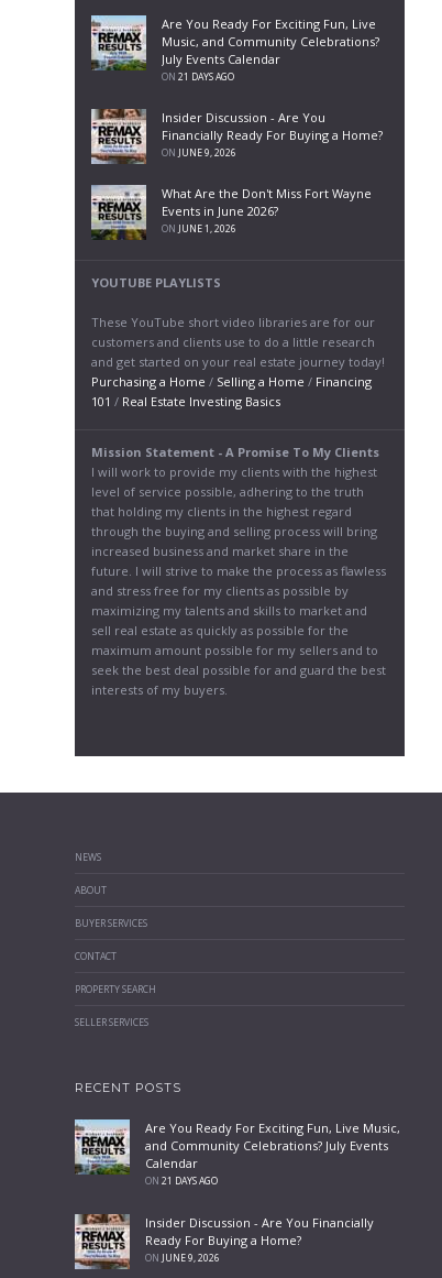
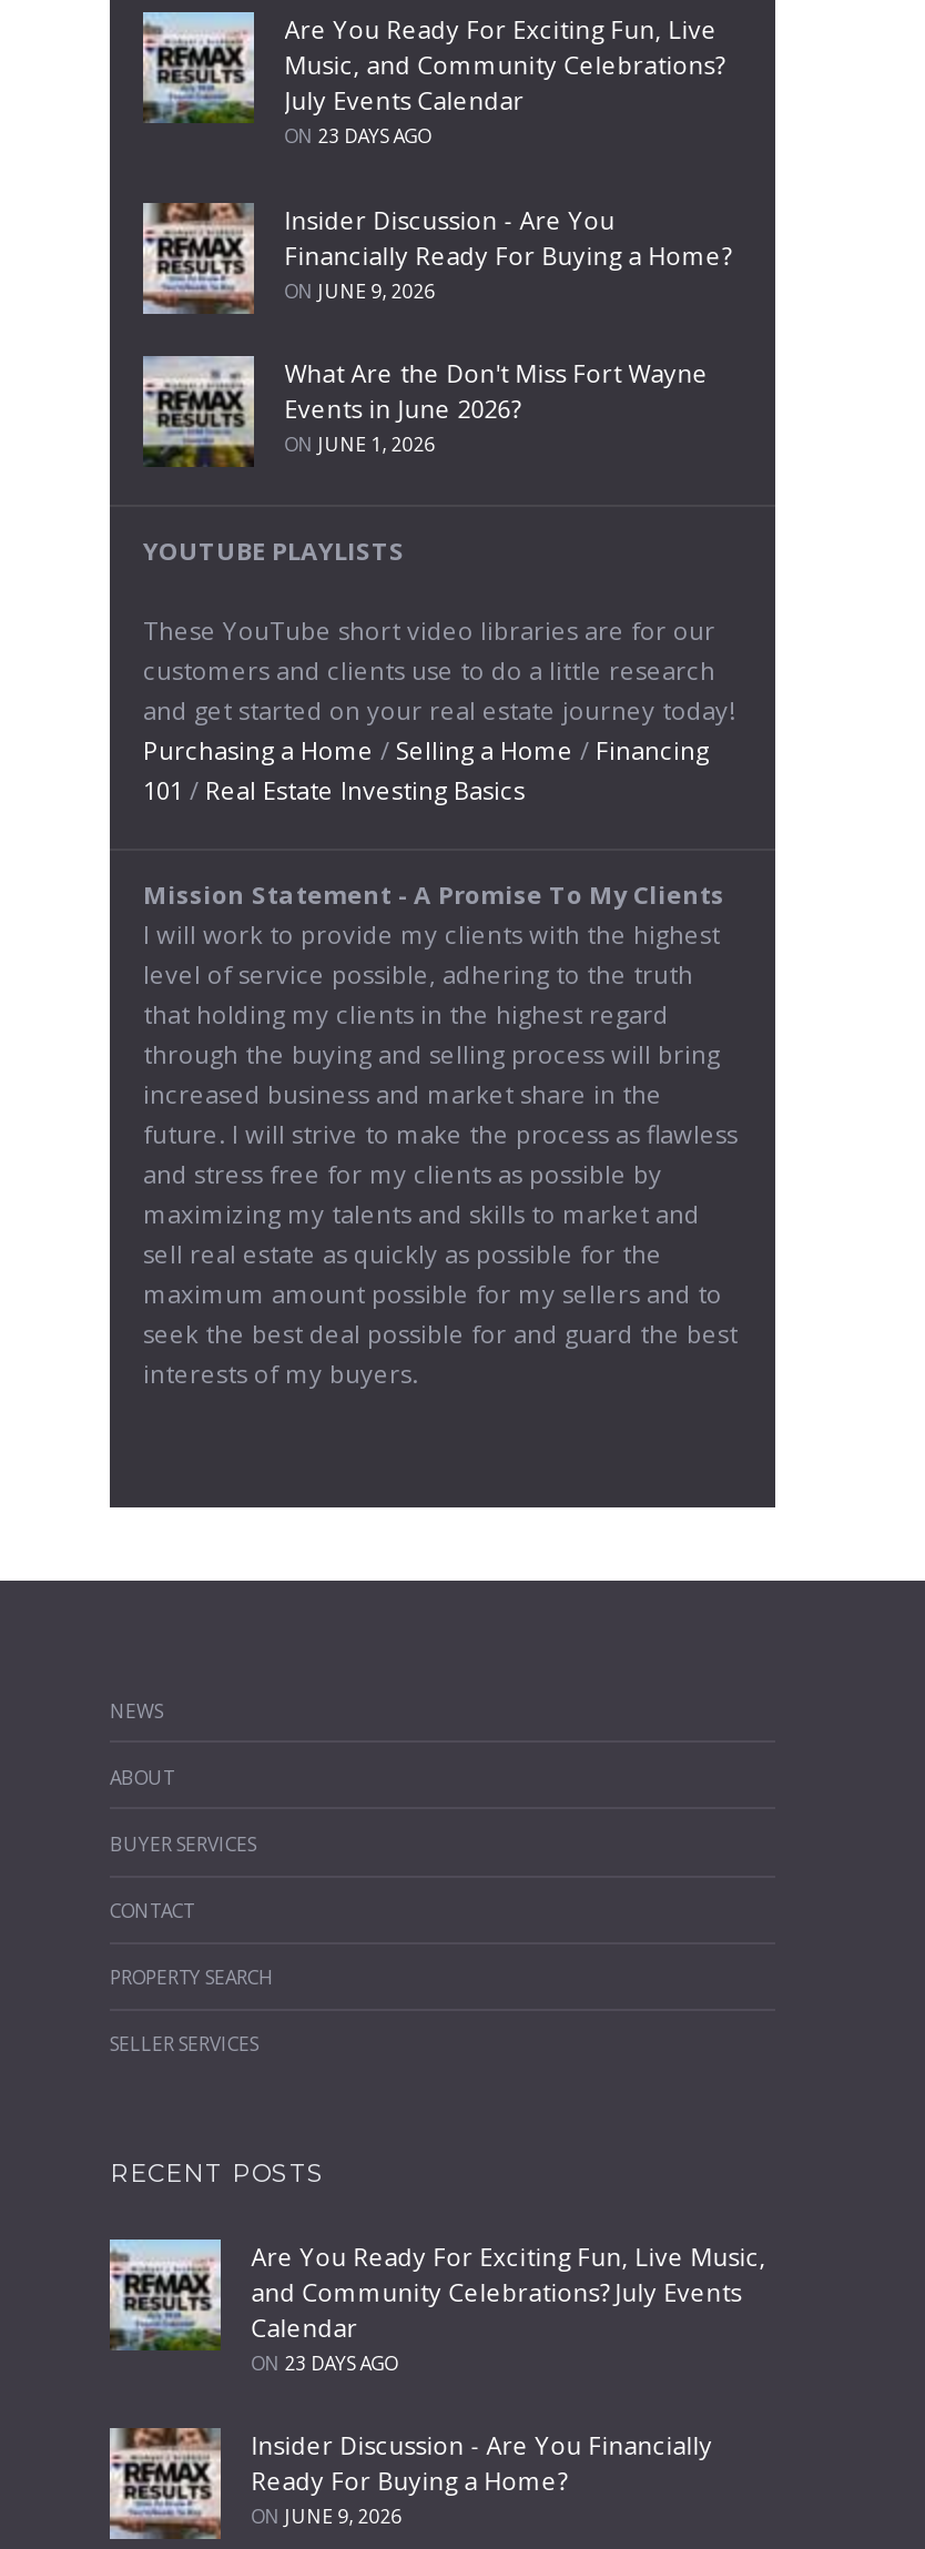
- ON 21 DAYS AGO
+ ON 23 DAYS AGO

- ON 21 DAYS AGO
+ ON 23 DAYS AGO
